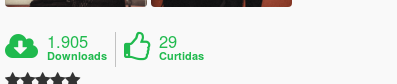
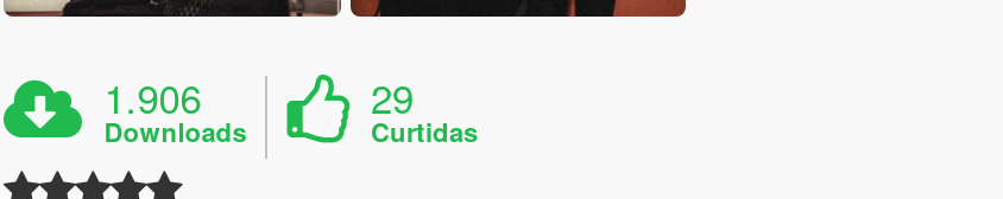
- 1.905
+ 1.906
